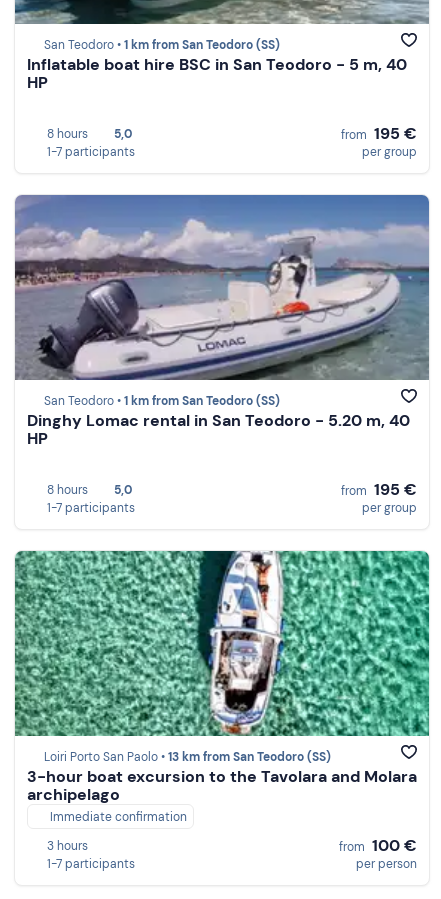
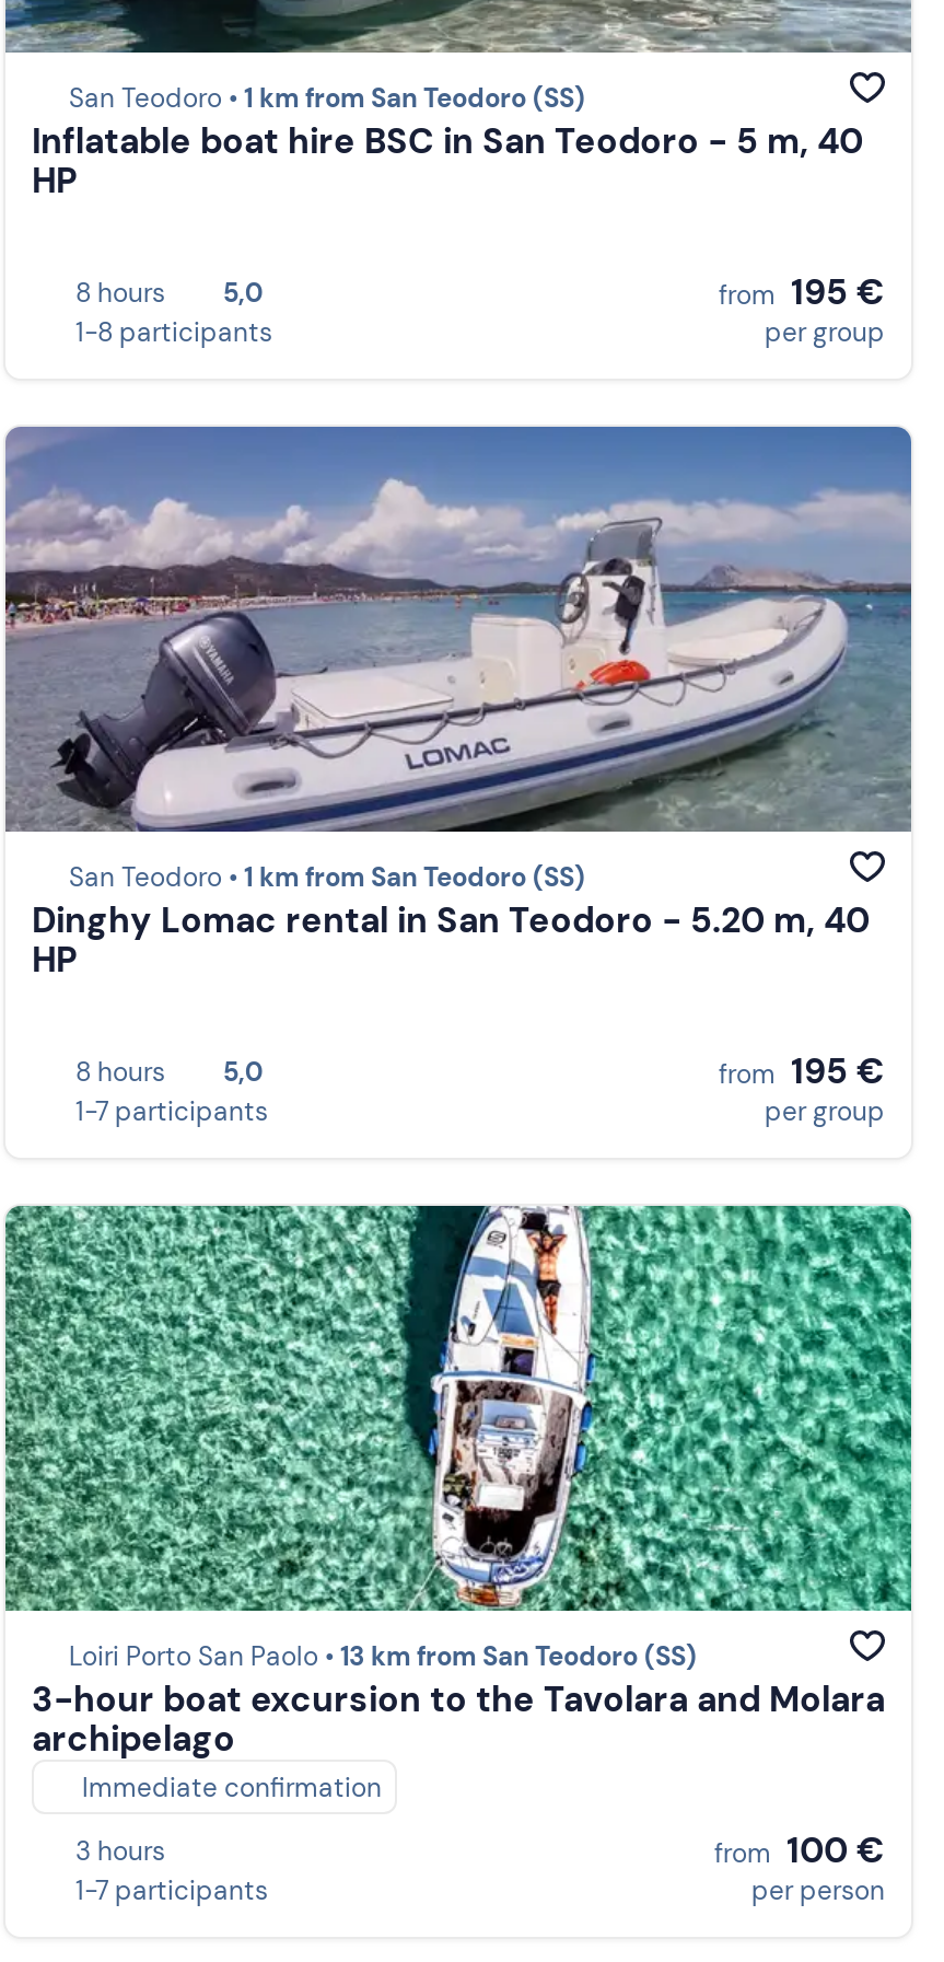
- 1-7 participants
+ 1-8 participants
